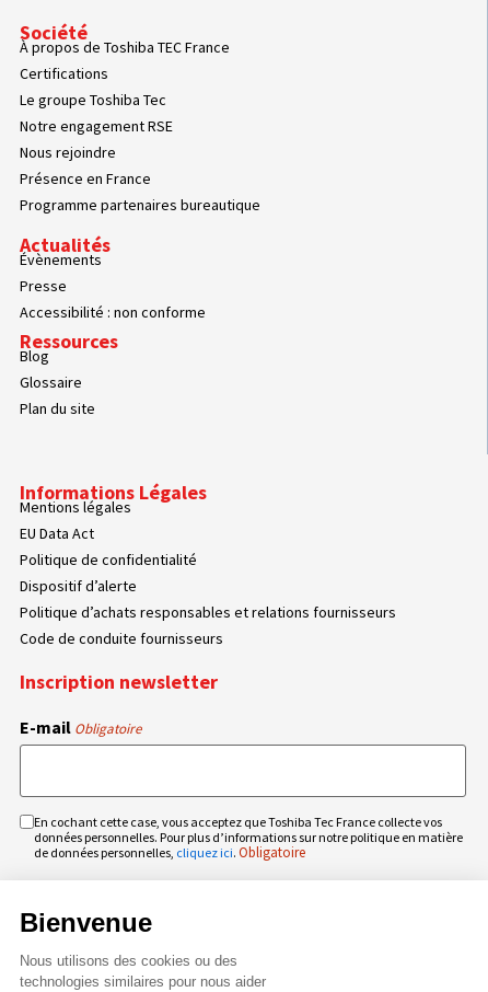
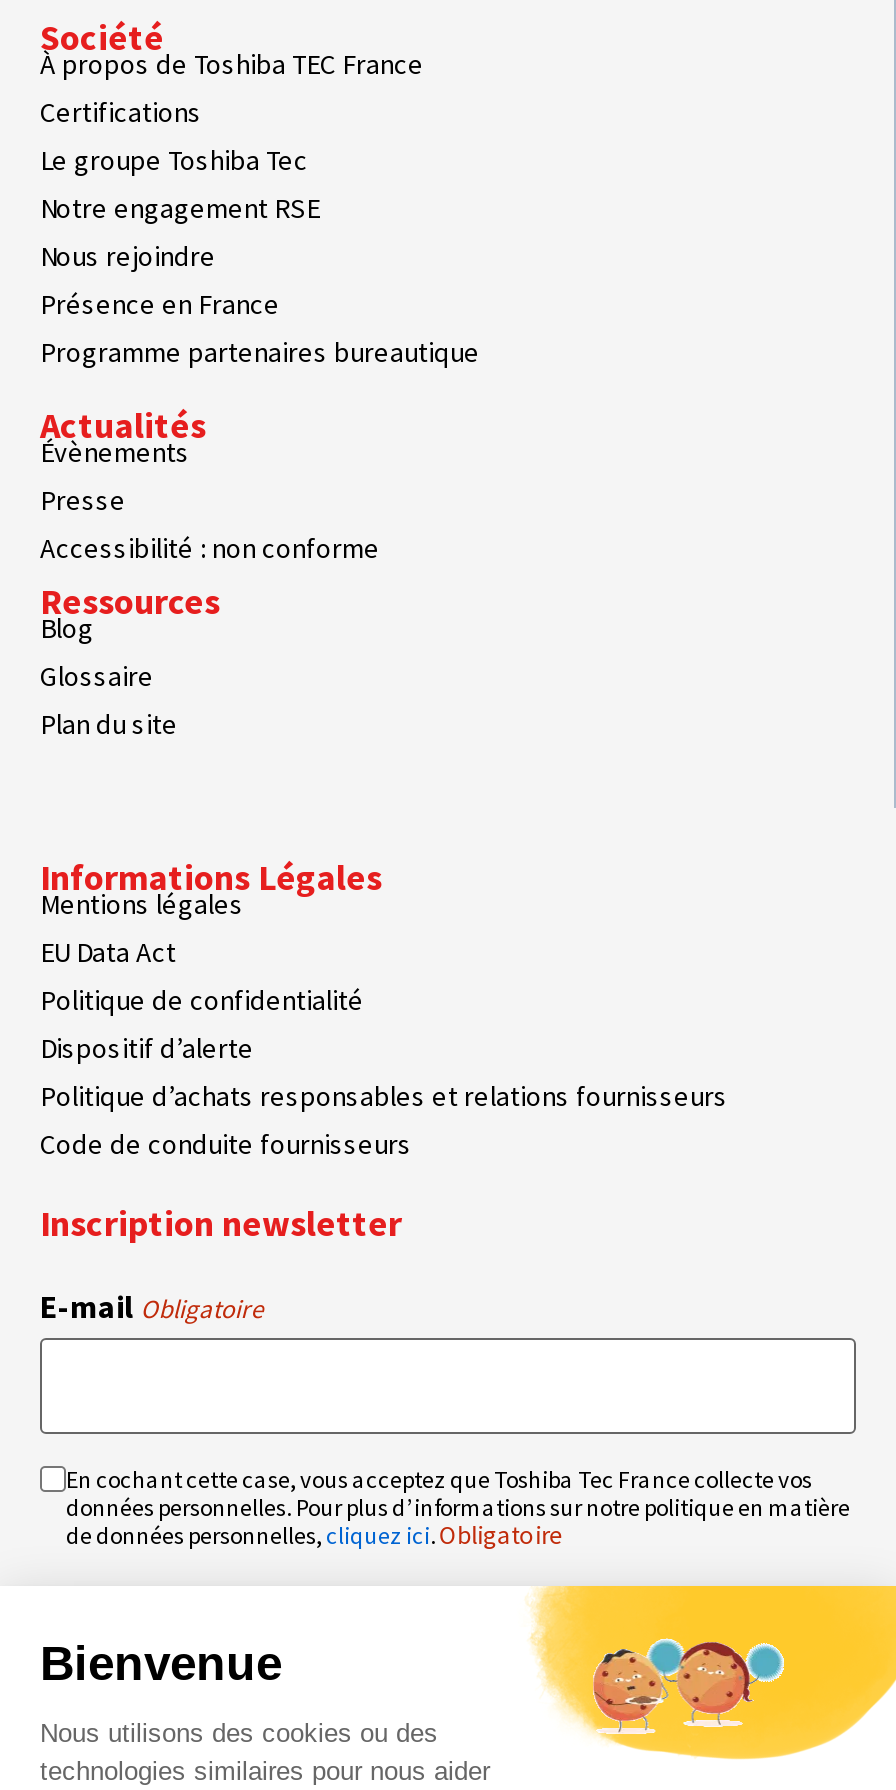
+ [image]
